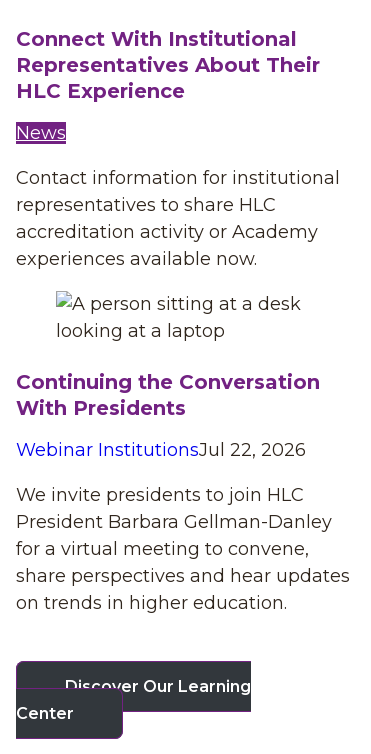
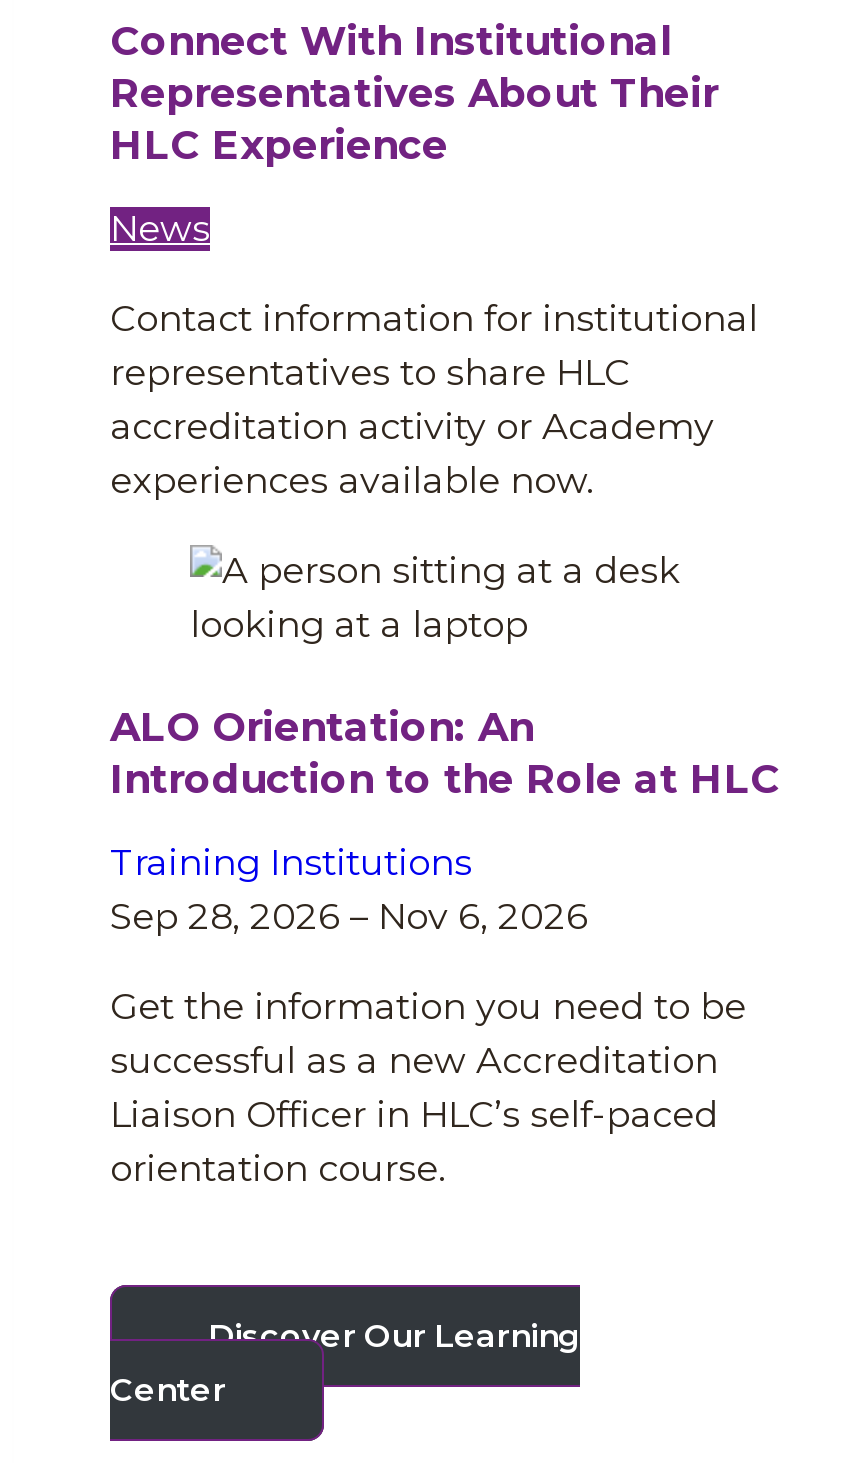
- Continuing the Conversation
- With Presidents
+ ALO Orientation: An
+ Introduction to the Role at HLC

- Webinar InstitutionsJul 22, 2026
+ Training Institutions
+ Sep 28, 2026 – Nov 6, 2026

- We invite presidents to join HLC
- President Barbara Gellman-Danley
- for a virtual meeting to convene,
- share perspectives and hear updates
- on trends in higher education.
+ Get the information you need to be
+ successful as a new Accreditation
+ Liaison Officer in HLC’s self-paced
+ orientation course.
